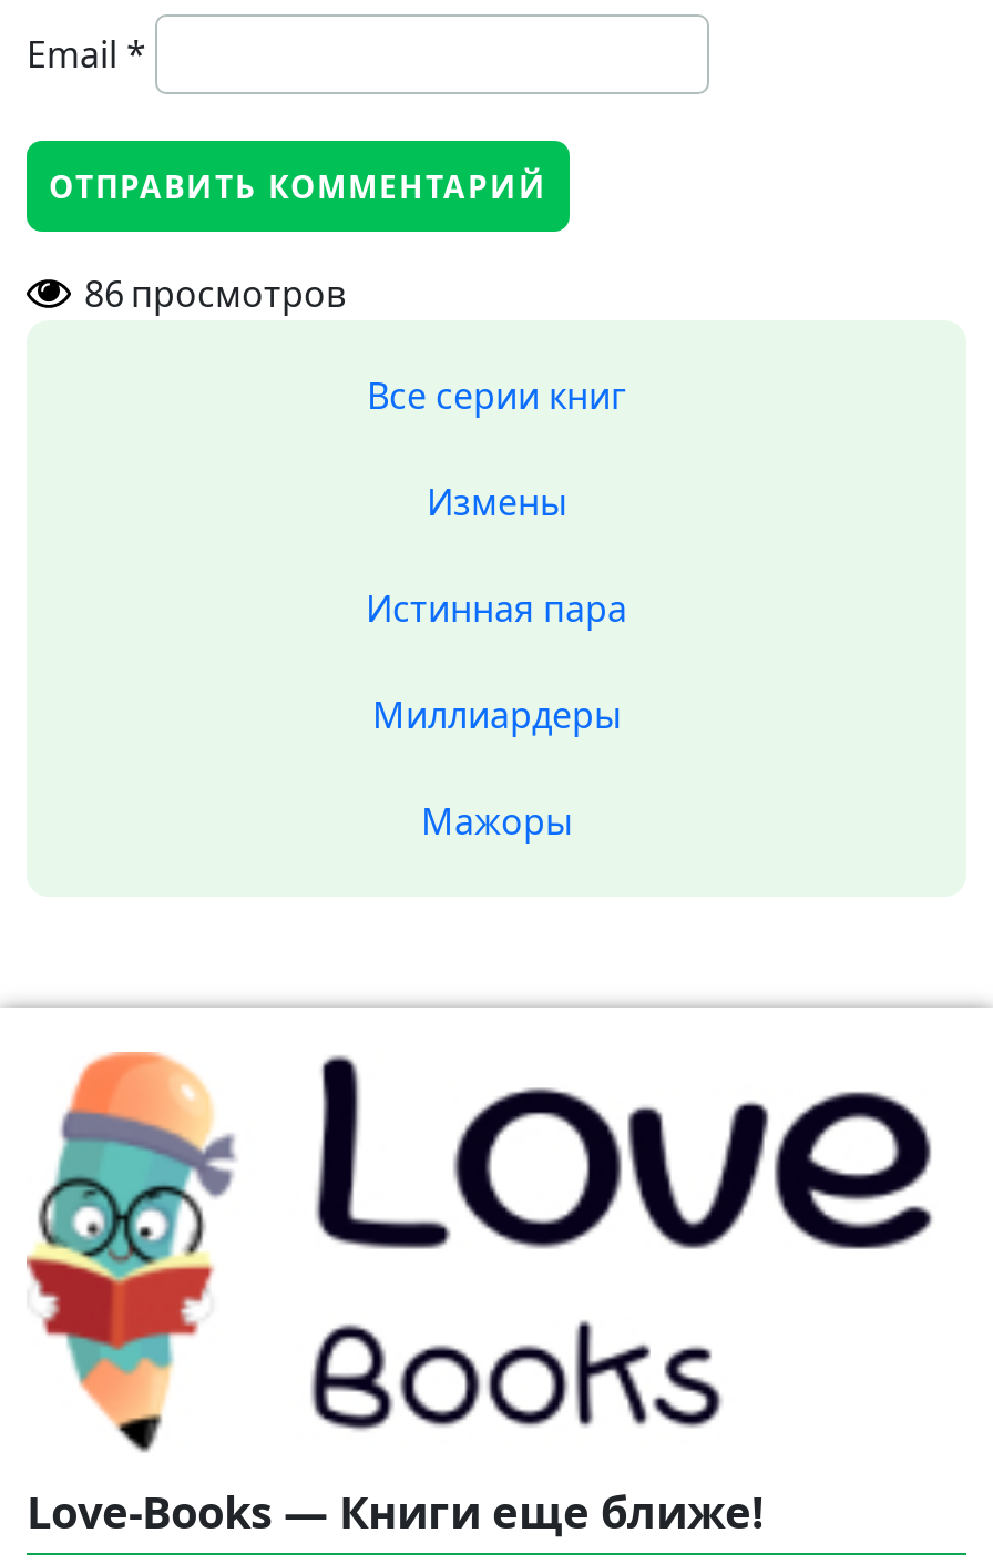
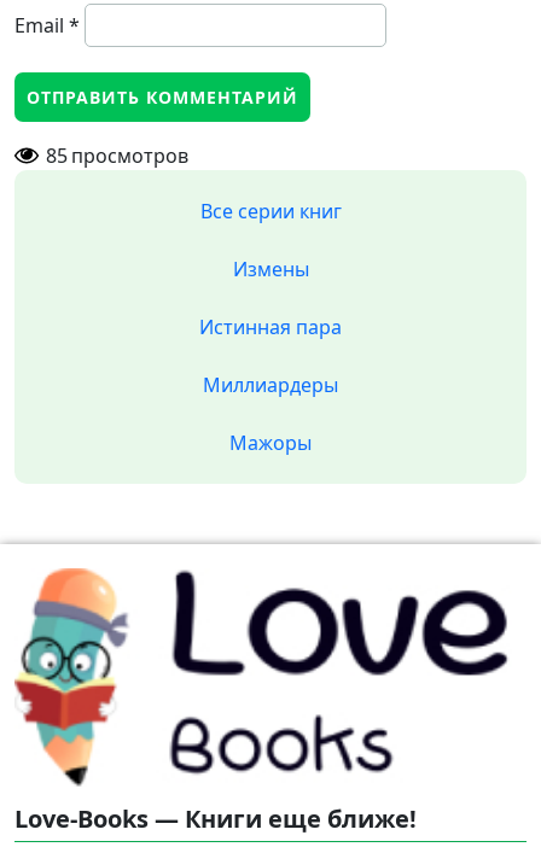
- 86 просмотров
+ 85 просмотров
